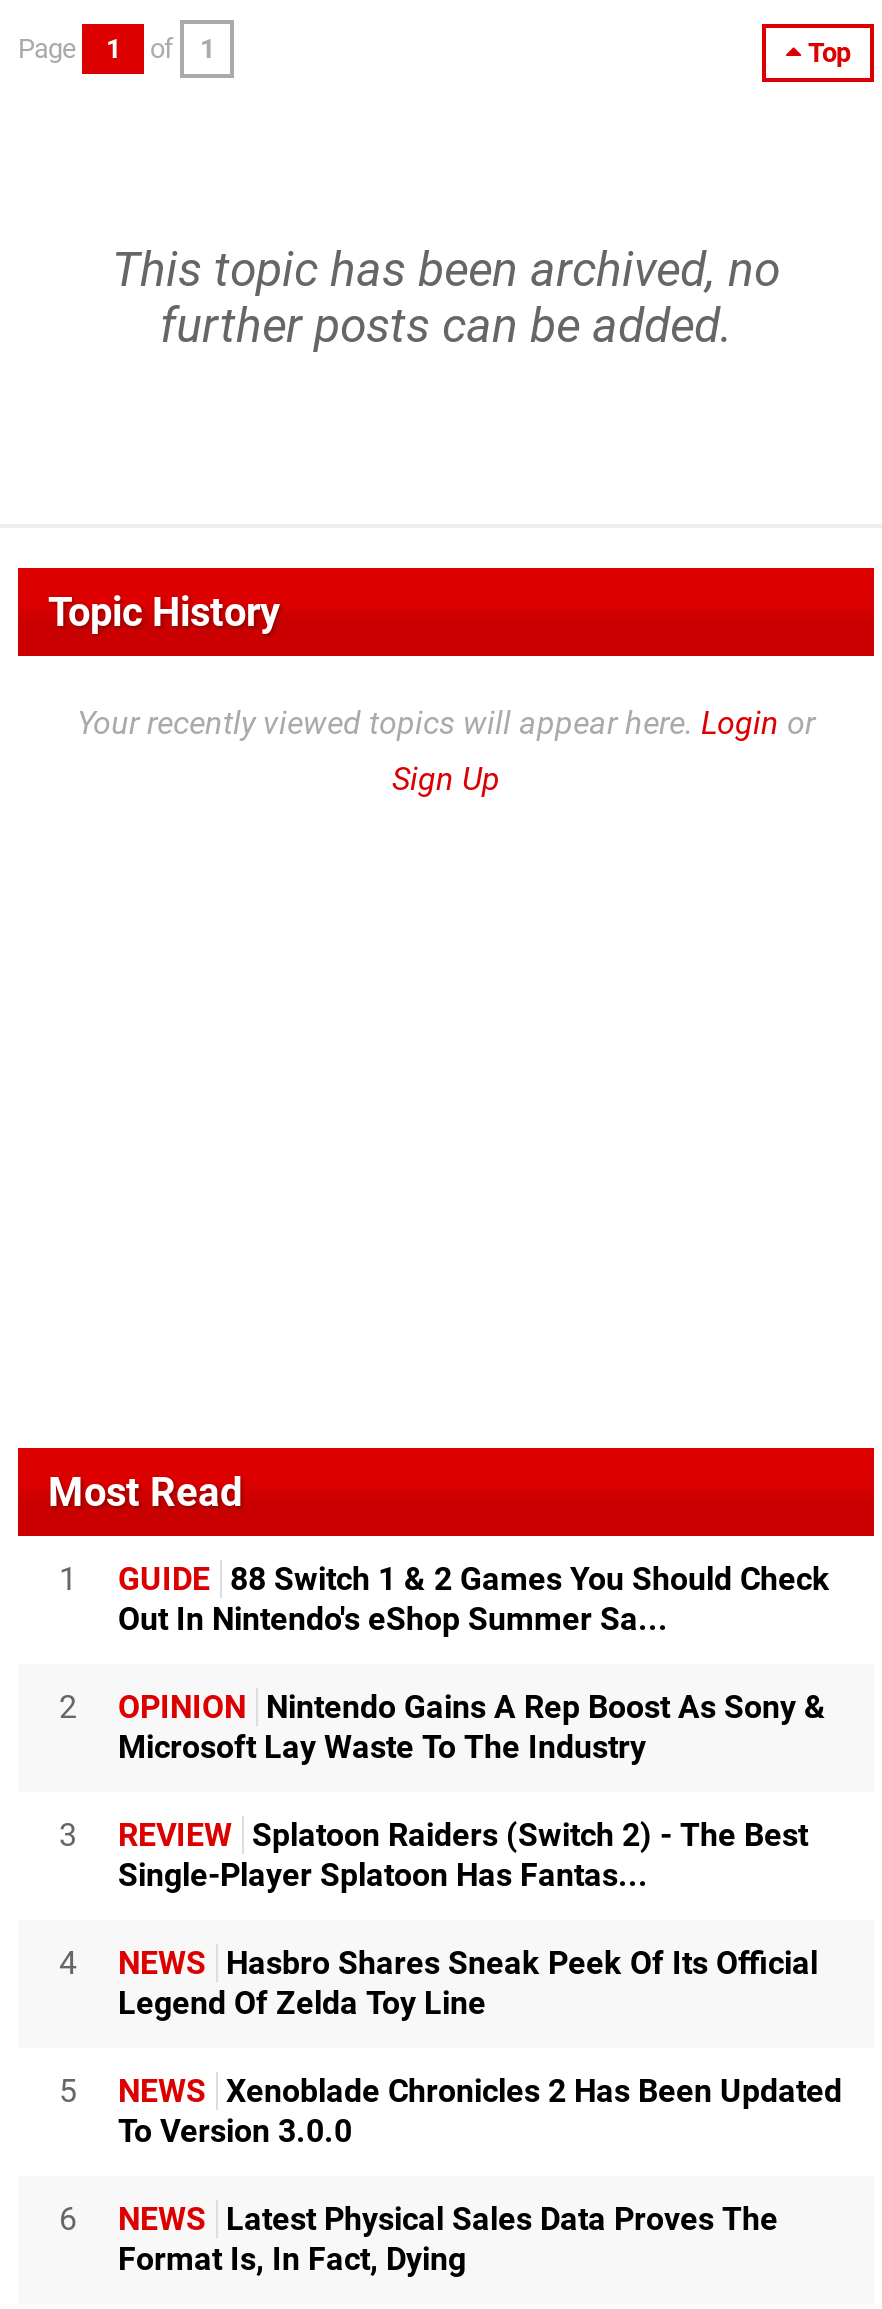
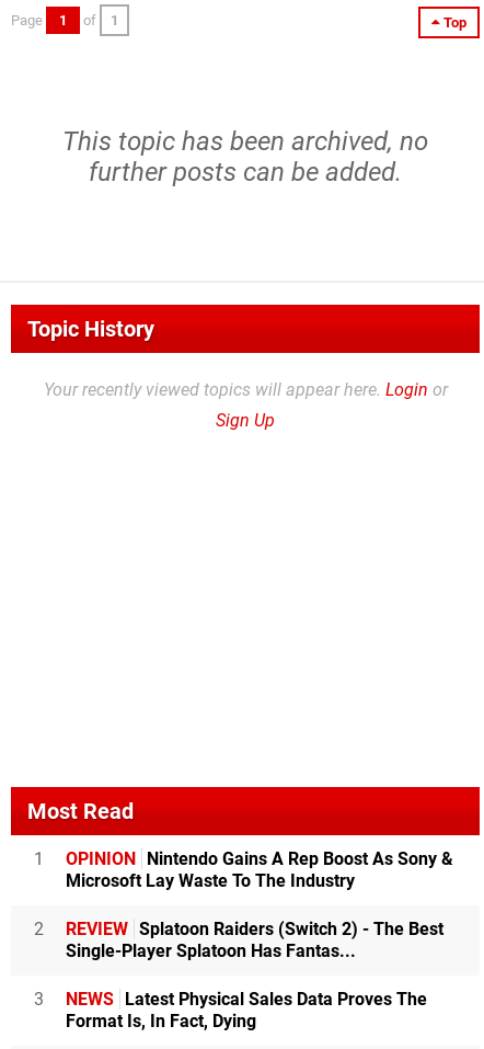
- GUIDE 88 Switch 1 & 2 Games You Should Check
- Out In Nintendo's eShop Summer Sa...
- 2

- 3 REVIEW Splatoon Raiders (Switch 2) - The Best
+ 2 REVIEW Splatoon Raiders (Switch 2) - The Best

- 4
- NEWS Hasbro Shares Sneak Peek Of Its Official
- Legend Of Zelda Toy Line
- 5
- NEWS Xenoblade Chronicles 2 Has Been Updated
- To Version 3.0.0
- 6
+ 3
